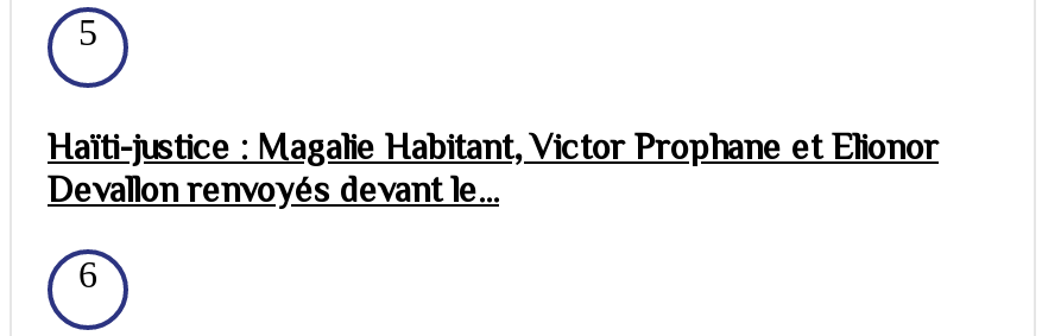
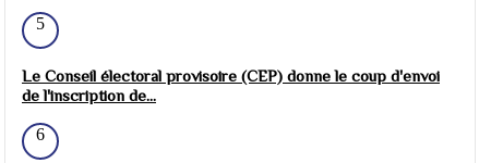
- Haïti-justice : Magalie Habitant, Victor Prophane et Elionor
- Devallon renvoyés devant le...
+ Le Conseil électoral provisoire (CEP) donne le coup d'envoi
+ de l'inscription de...
